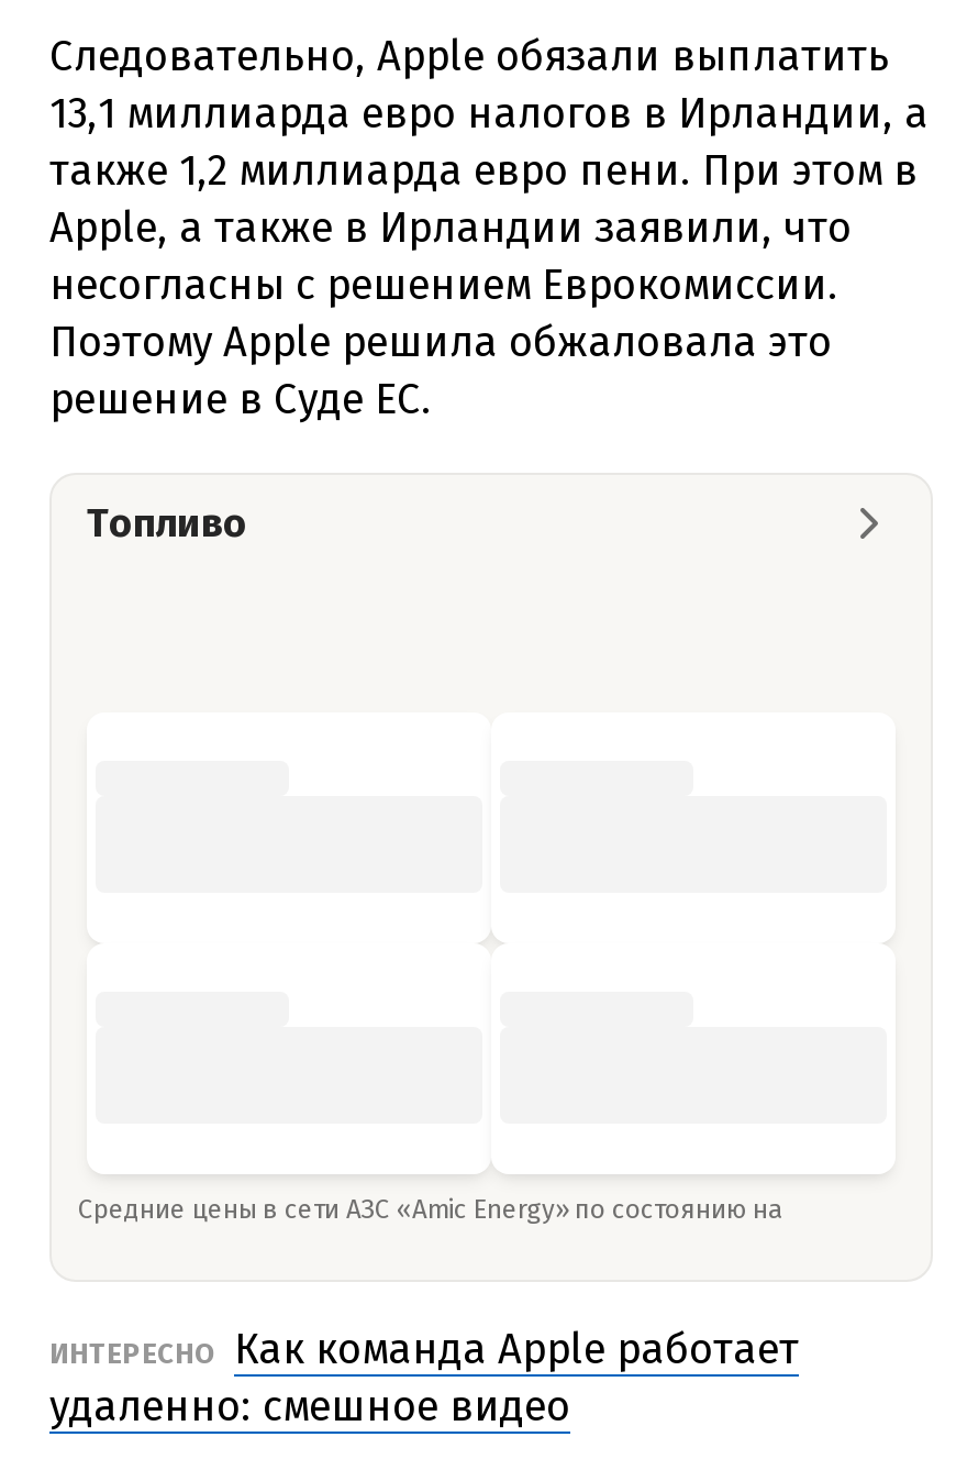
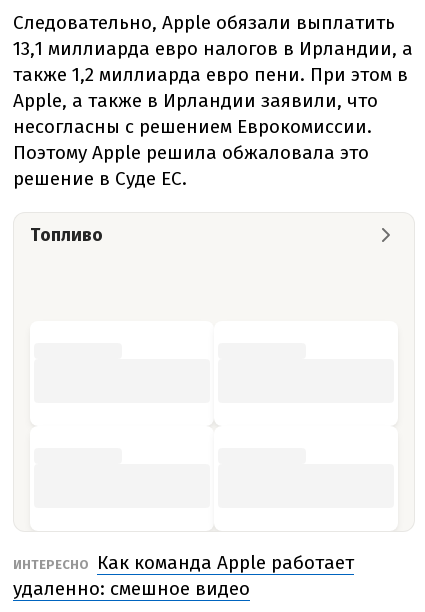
- Средние цены в сети АЗС «Amic Energy» по состоянию на
